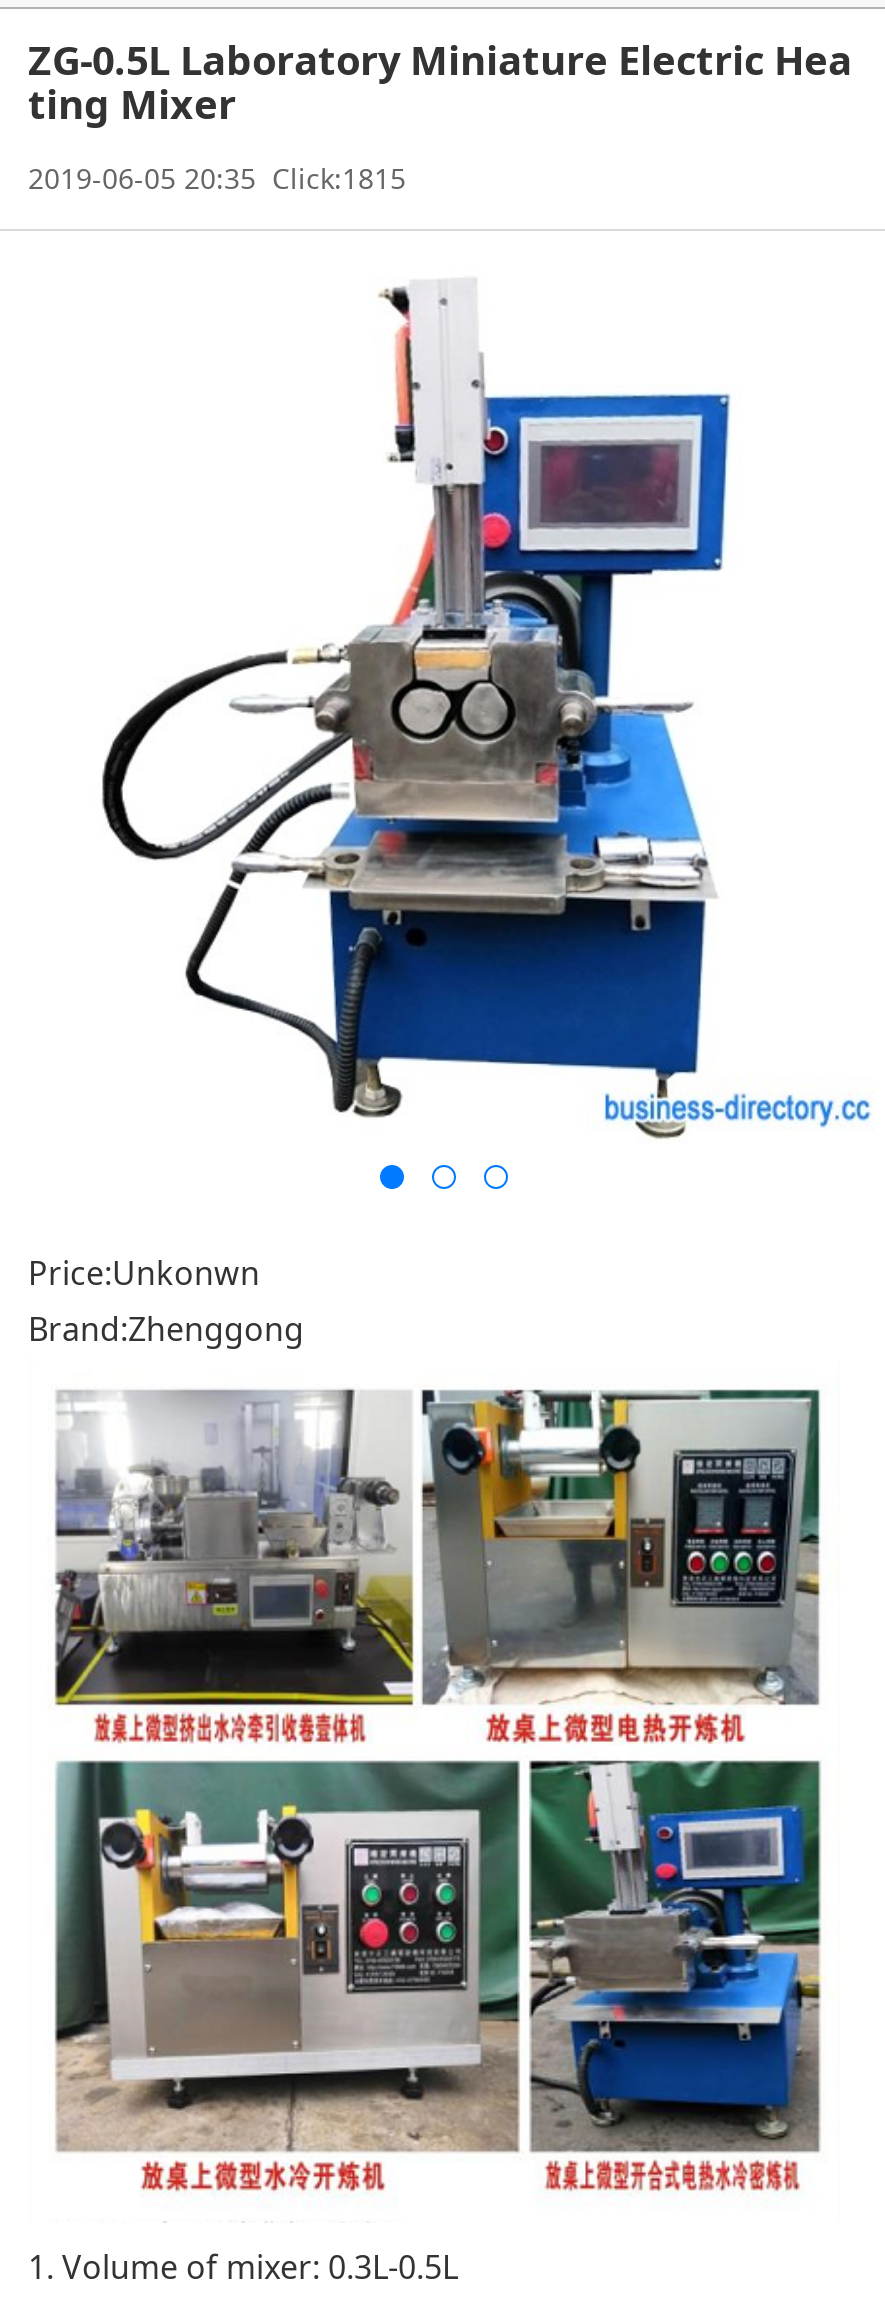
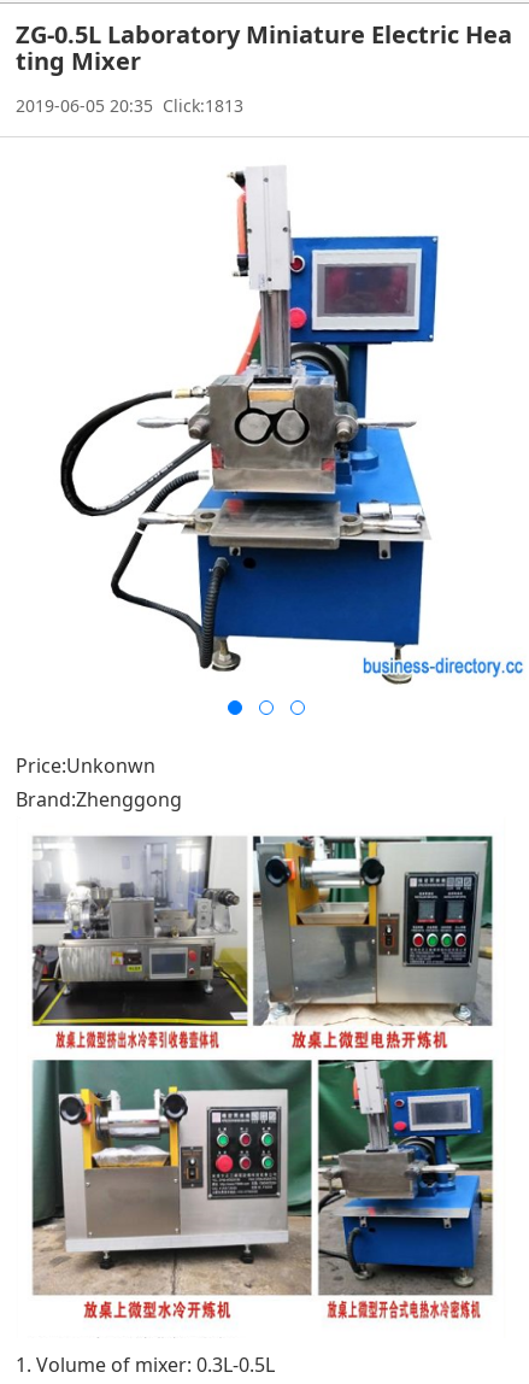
- 2019-06-05 20:35 Click:1815
+ 2019-06-05 20:35 Click:1813
